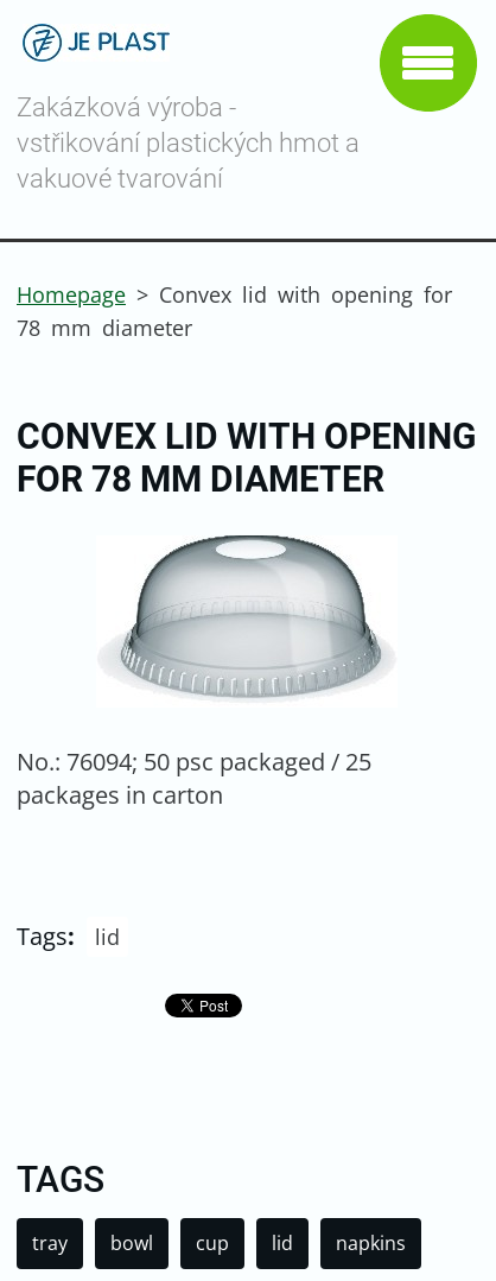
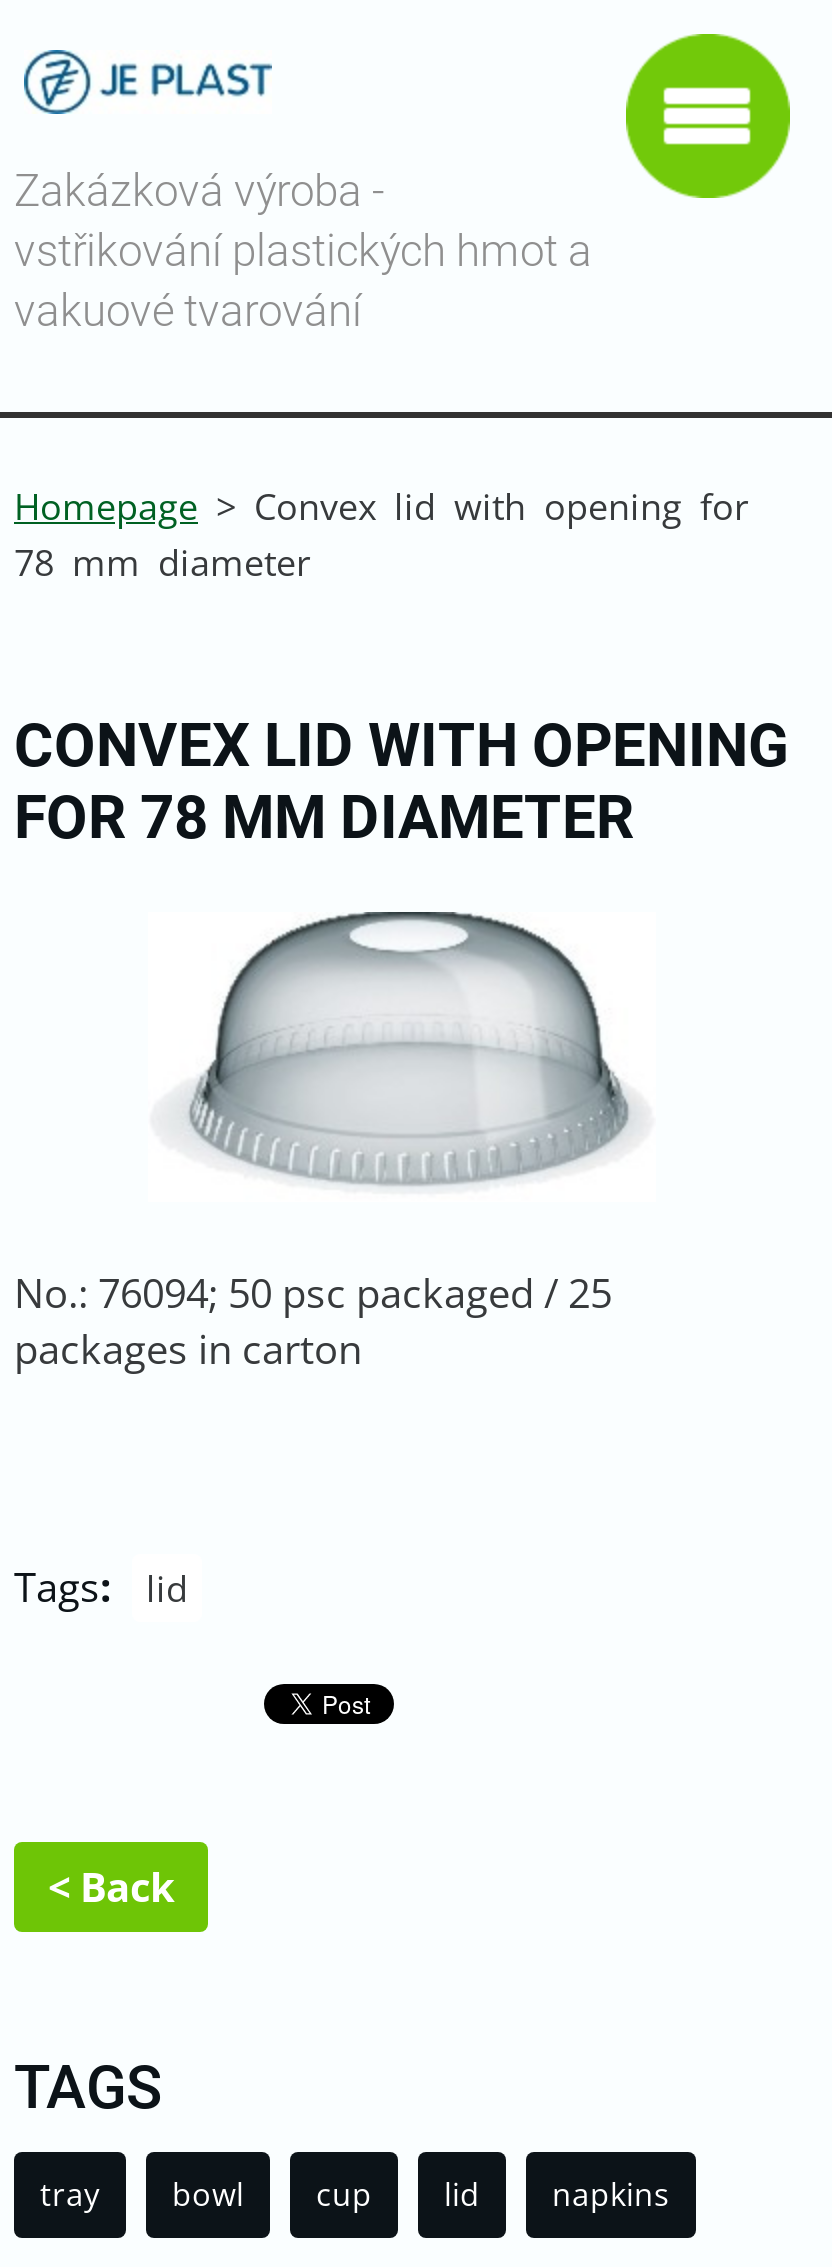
+ < Back
